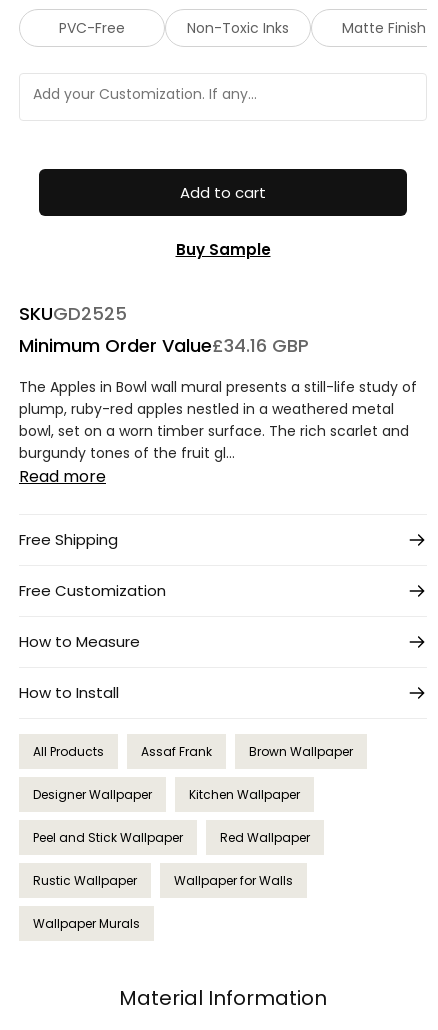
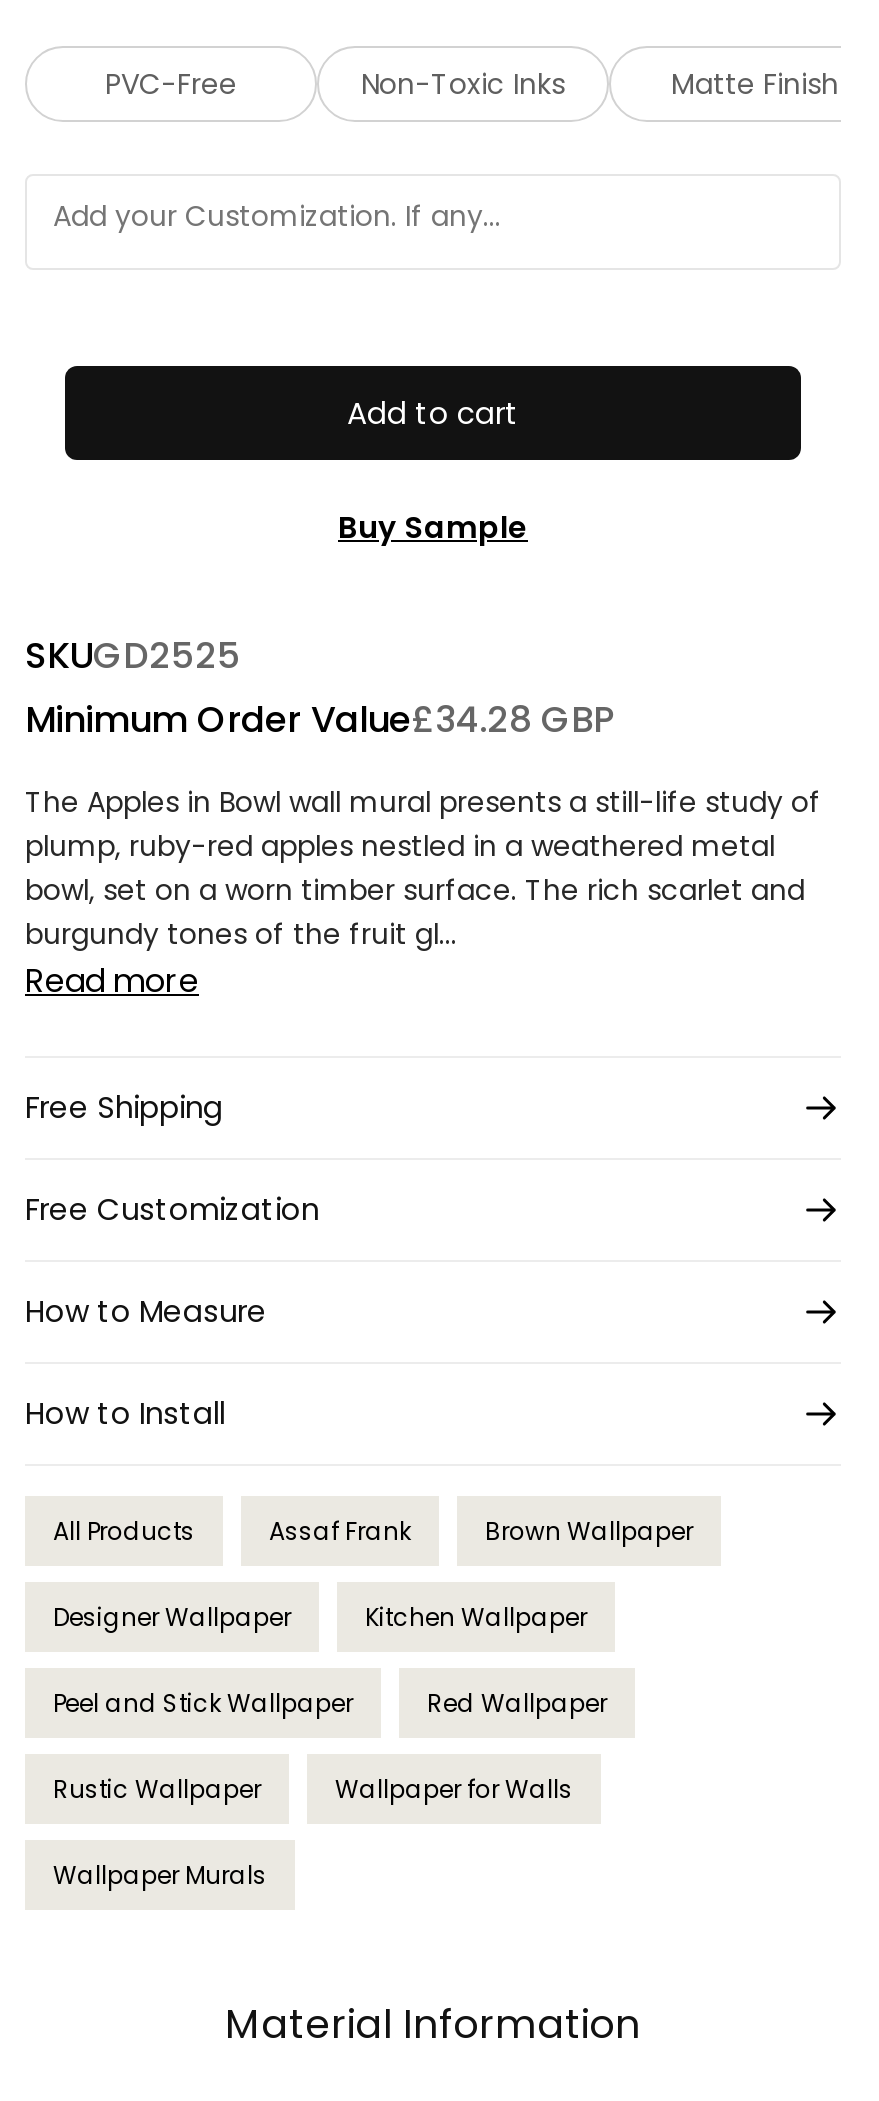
- Minimum Order Value£34.16 GBP
+ Minimum Order Value£34.28 GBP
